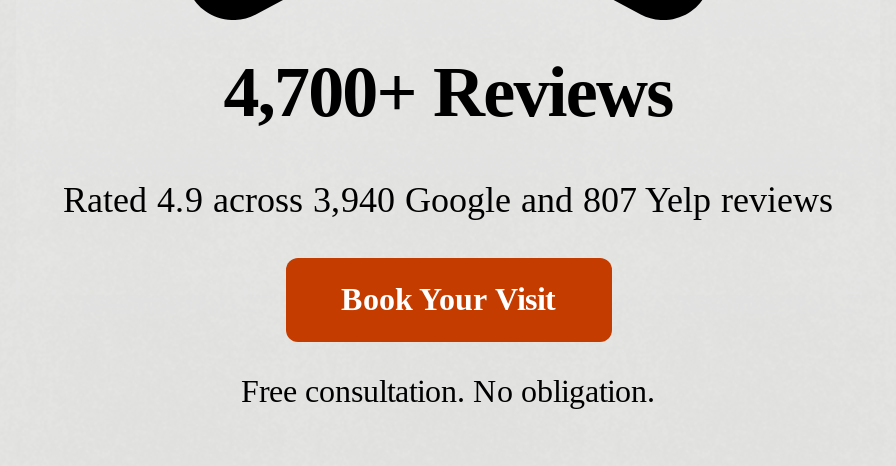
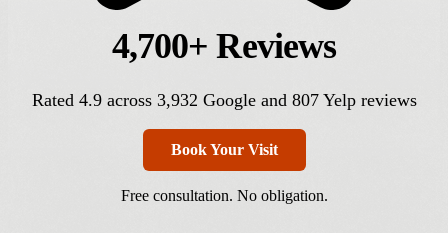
- Rated 4.9 across 3,940 Google and 807 Yelp reviews
+ Rated 4.9 across 3,932 Google and 807 Yelp reviews
